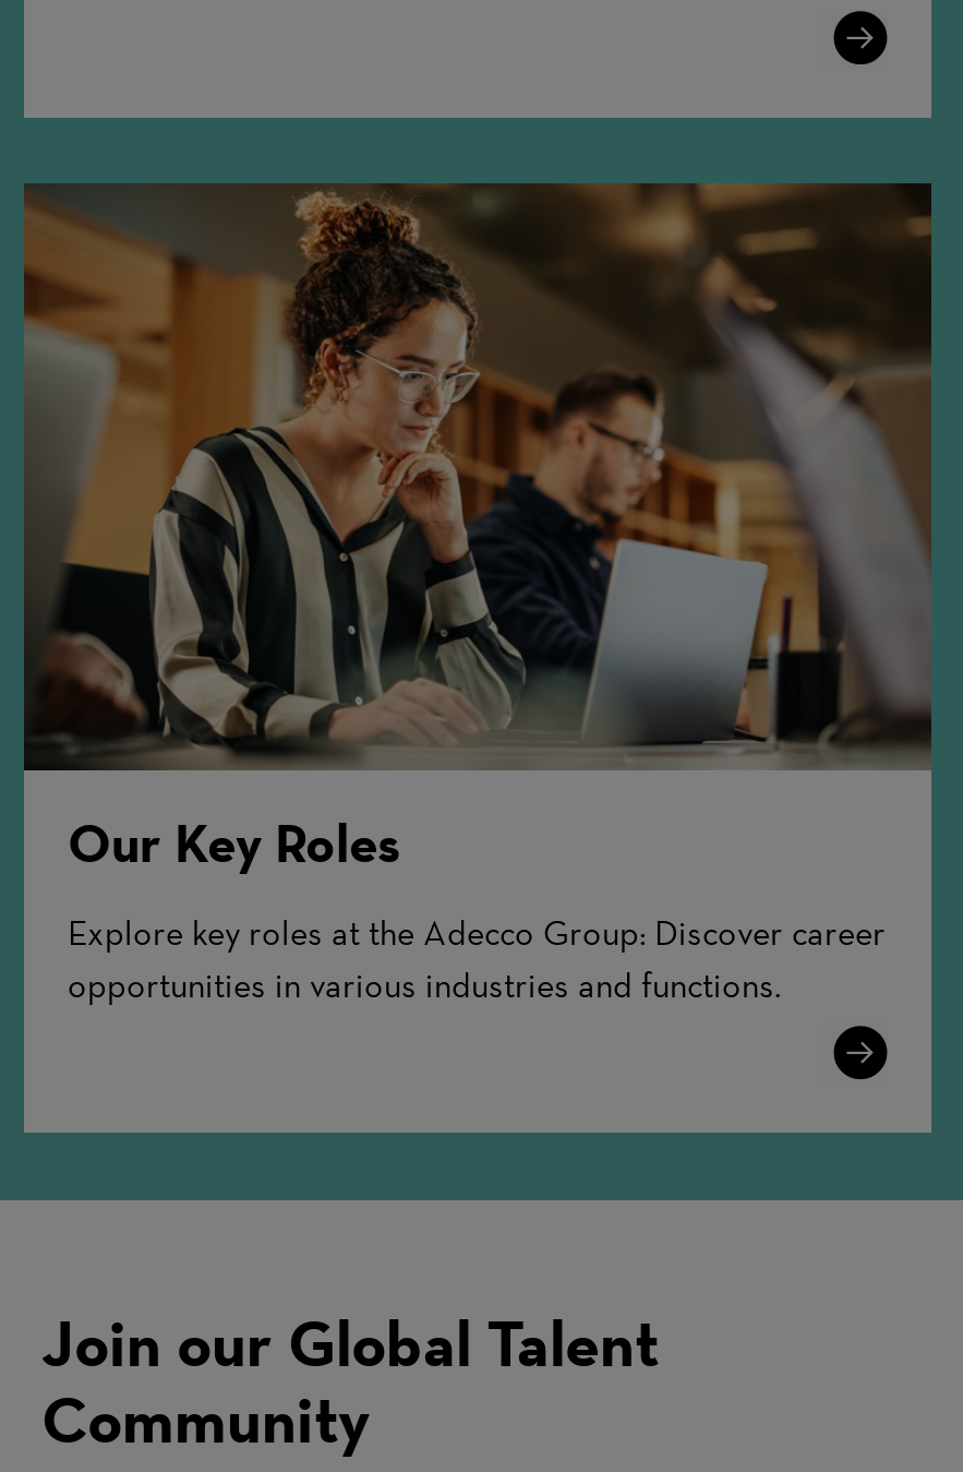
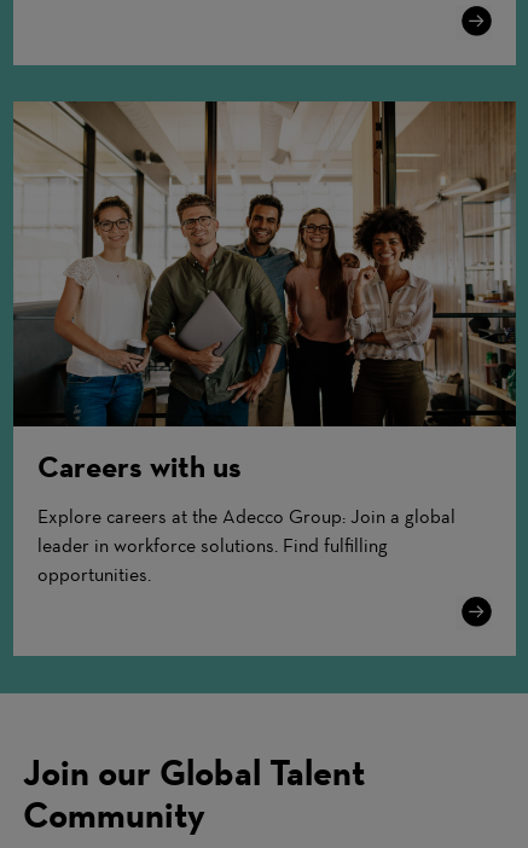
- [image]
- Our Key Roles
+ [image]
+ Careers with us

- Explore key roles at the Adecco Group: Discover career
- opportunities in various industries and functions.
+ Explore careers at the Adecco Group: Join a global
+ leader in workforce solutions. Find fulfilling
+ opportunities.
